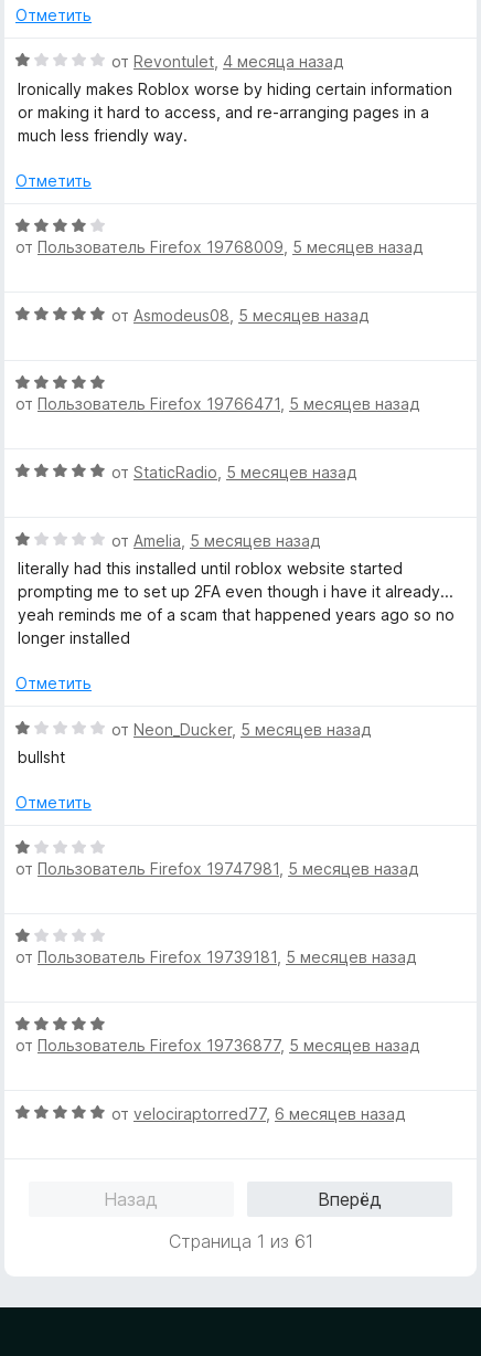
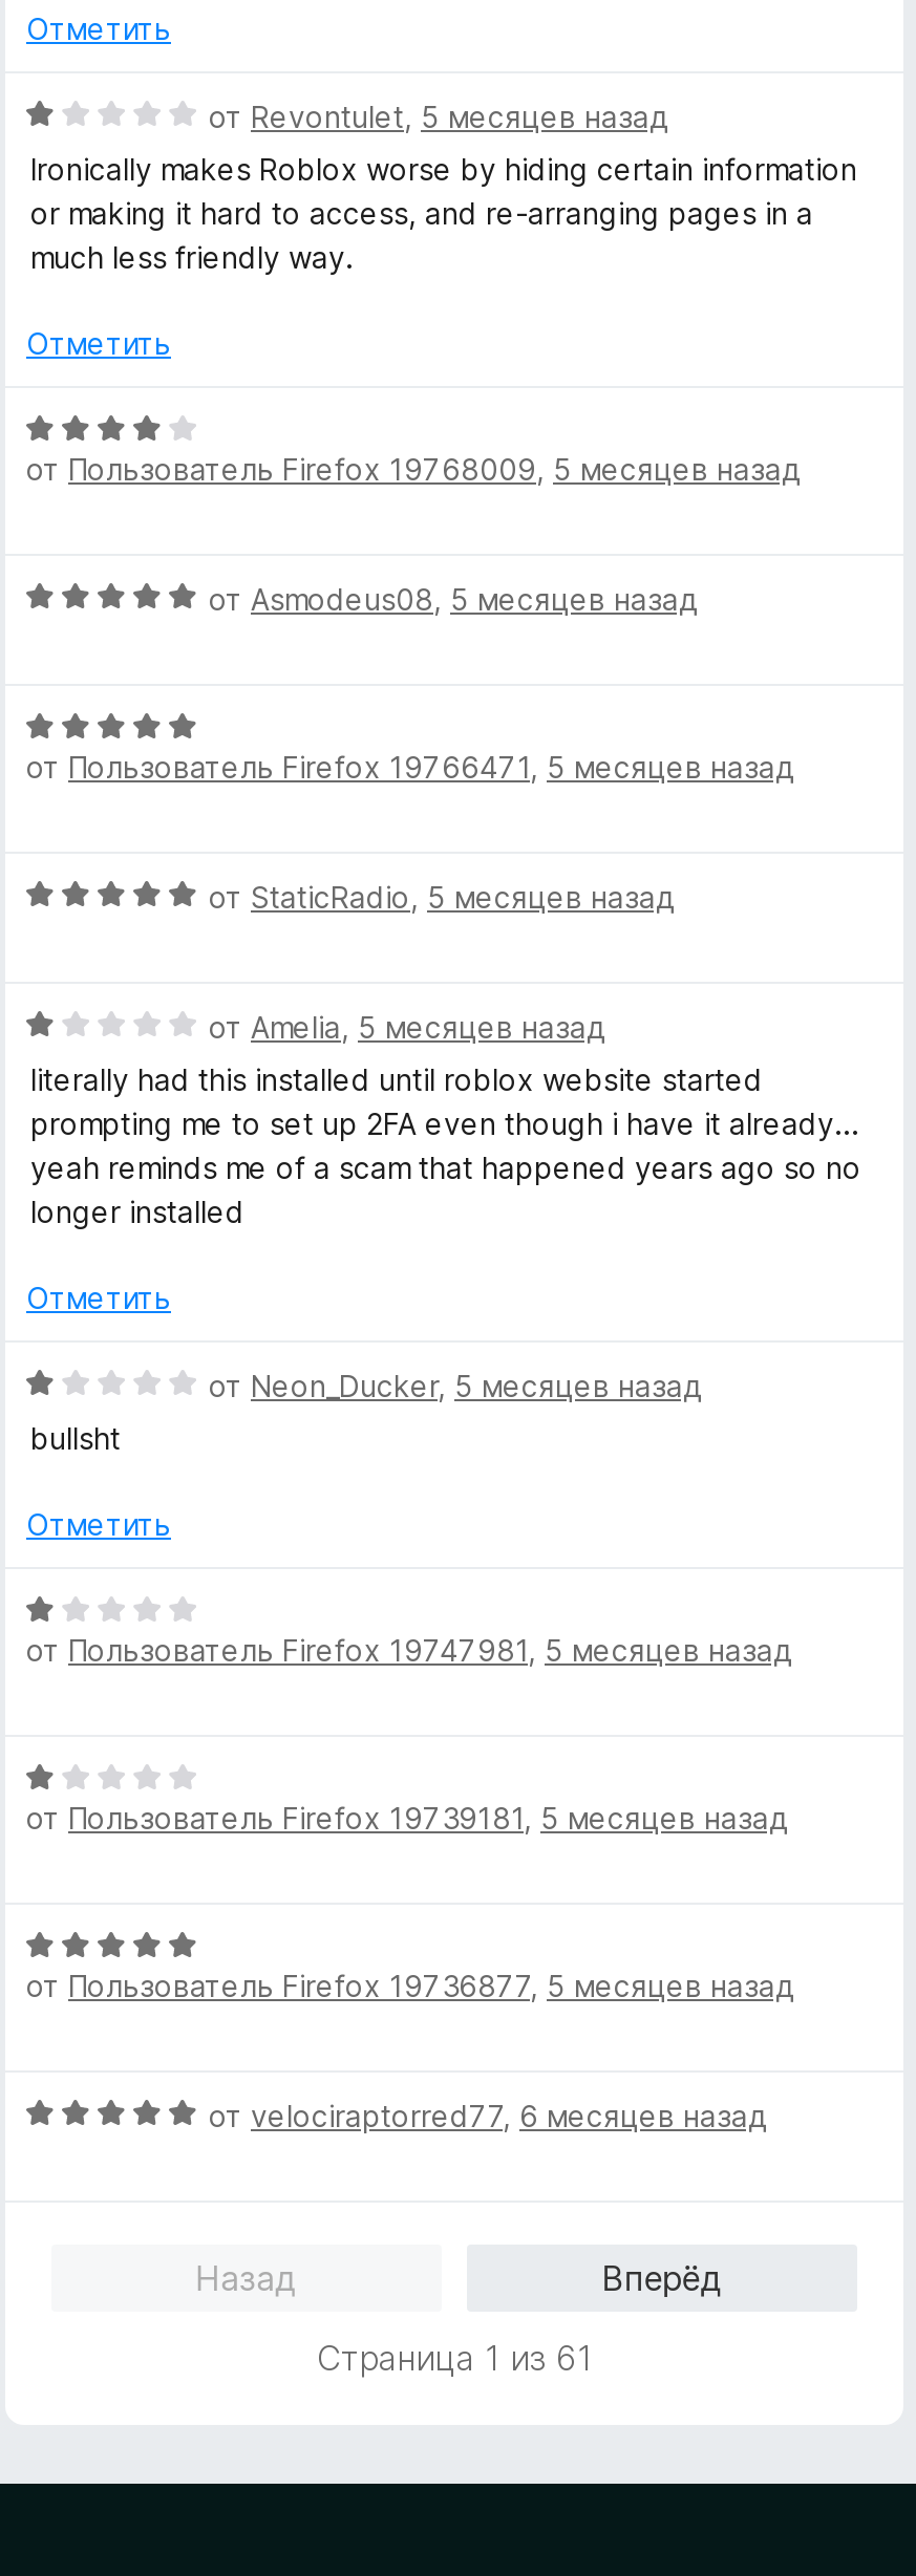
- от Revontulet, 4 месяца назад
+ от Revontulet, 5 месяцев назад
